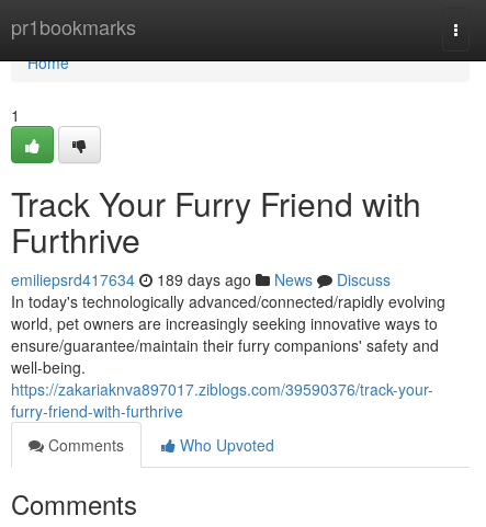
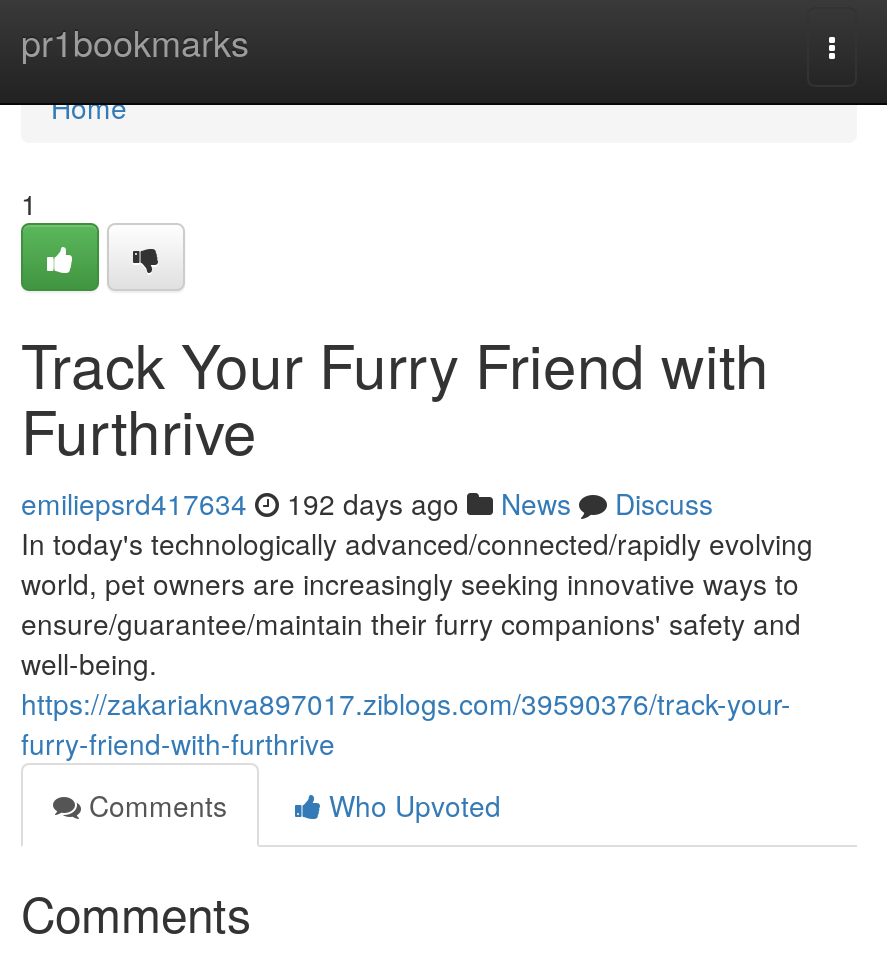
- emiliepsrd417634 189 days ago News Discuss
+ emiliepsrd417634 192 days ago News Discuss
